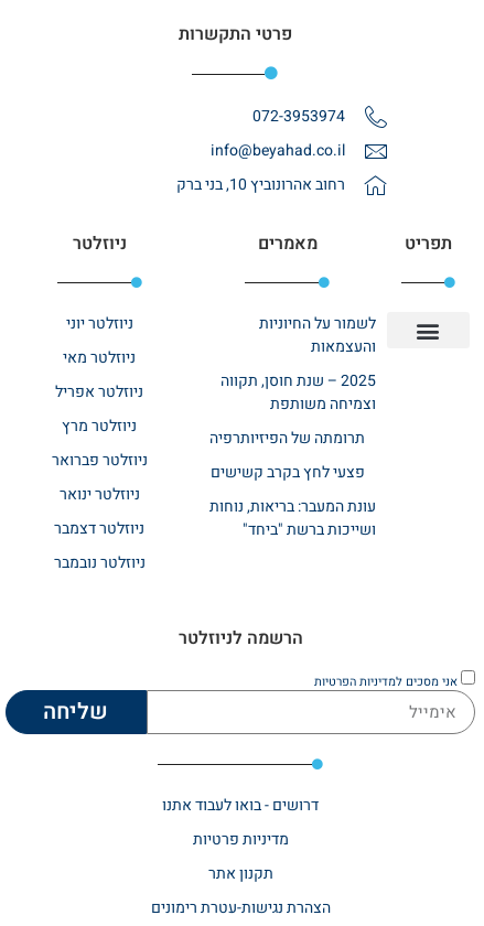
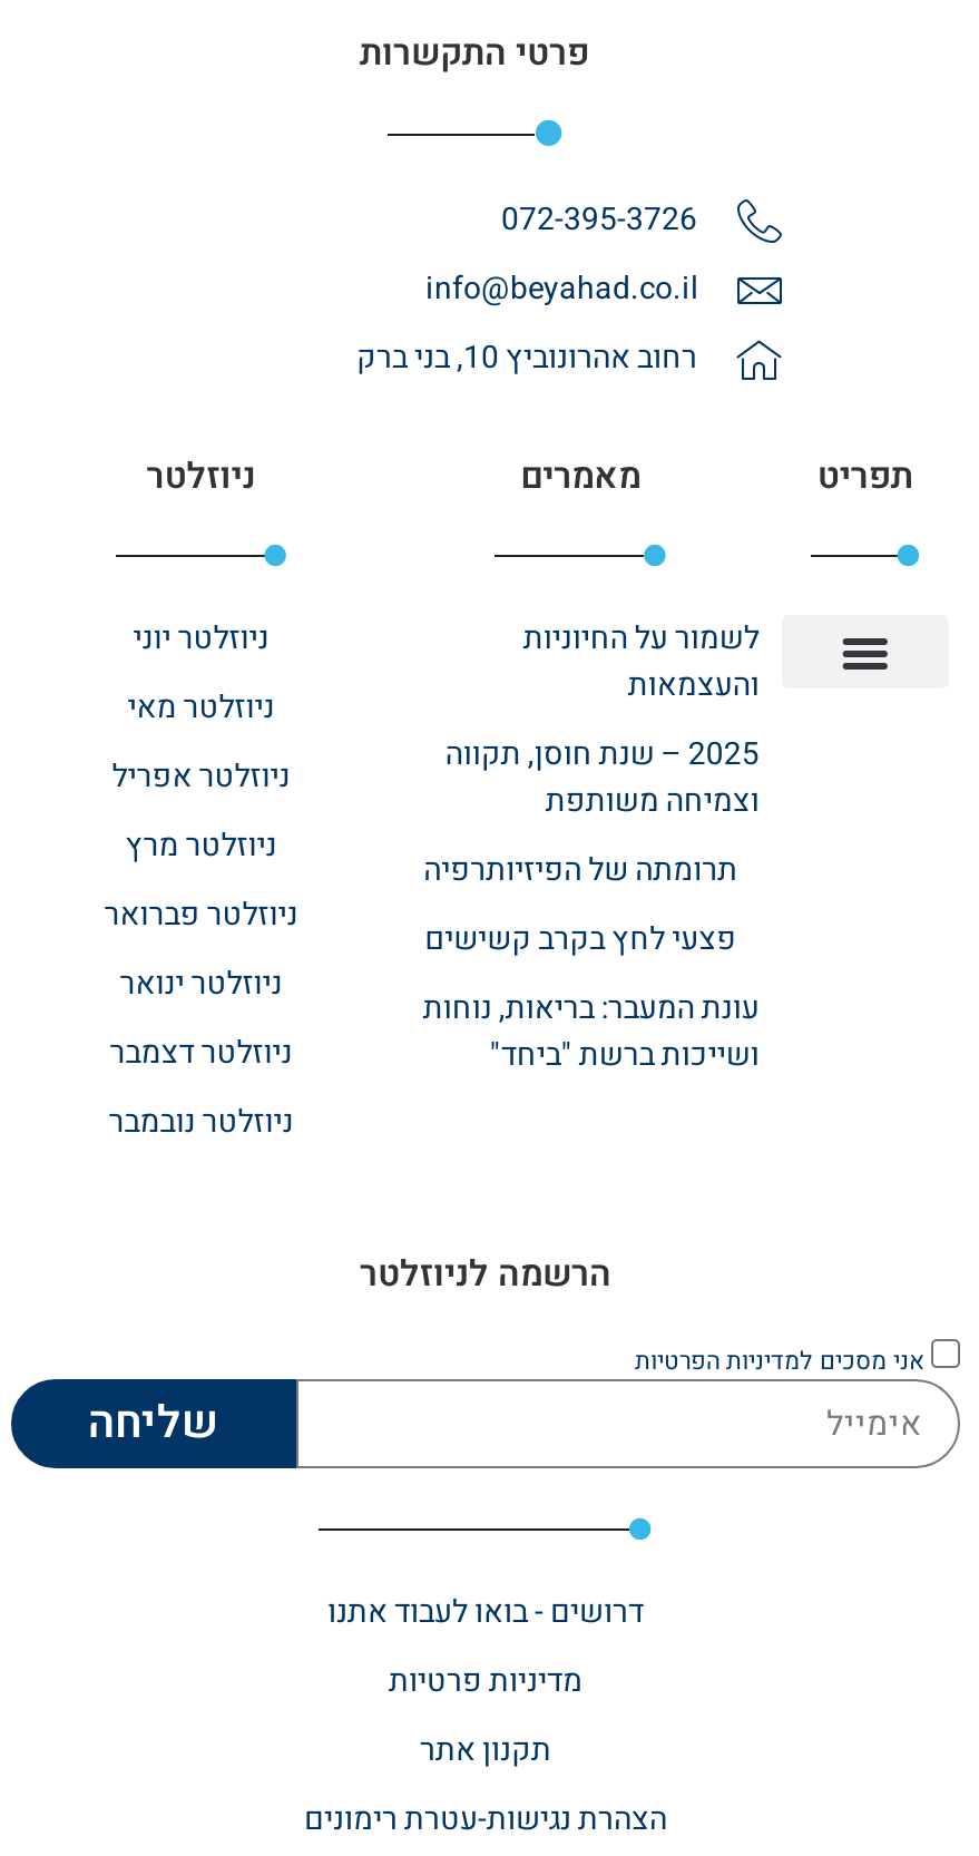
- 072-3953974
+ 072-395-3726
